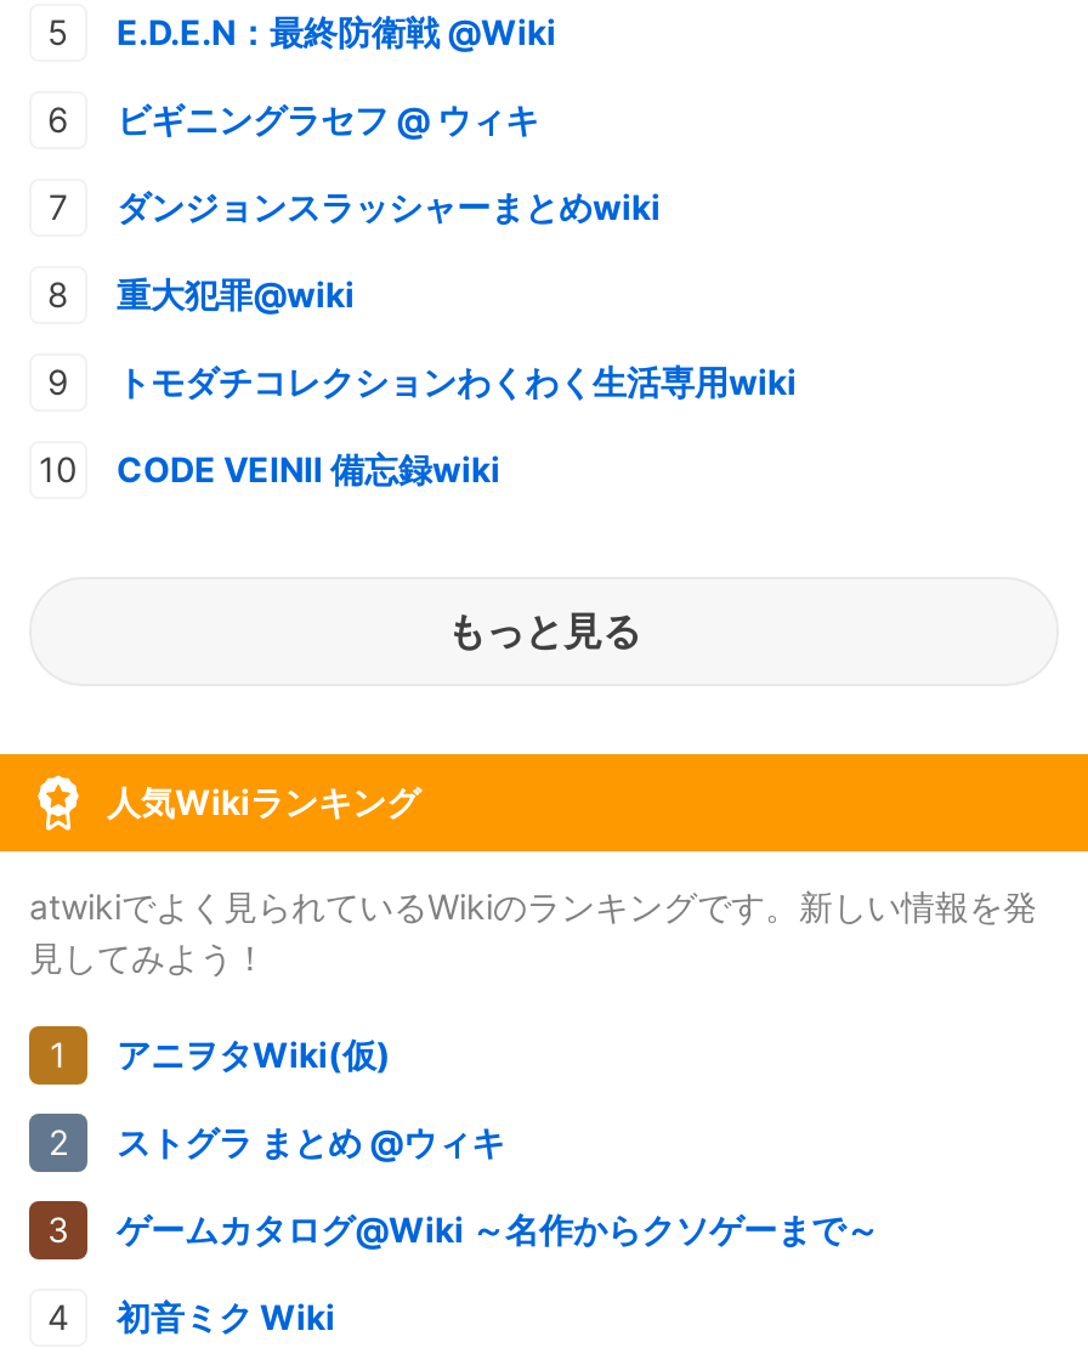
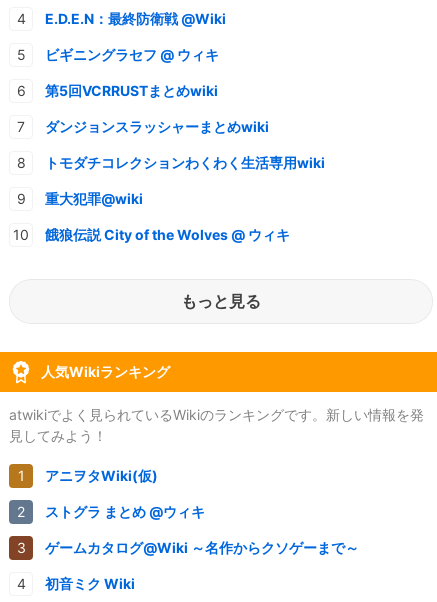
+ 第5回VCRRUSTまとめwiki

moved down: 重大犯罪@wiki

- CODE VEINⅡ 備忘録wiki
+ 餓狼伝説 City of the Wolves @ ウィキ
